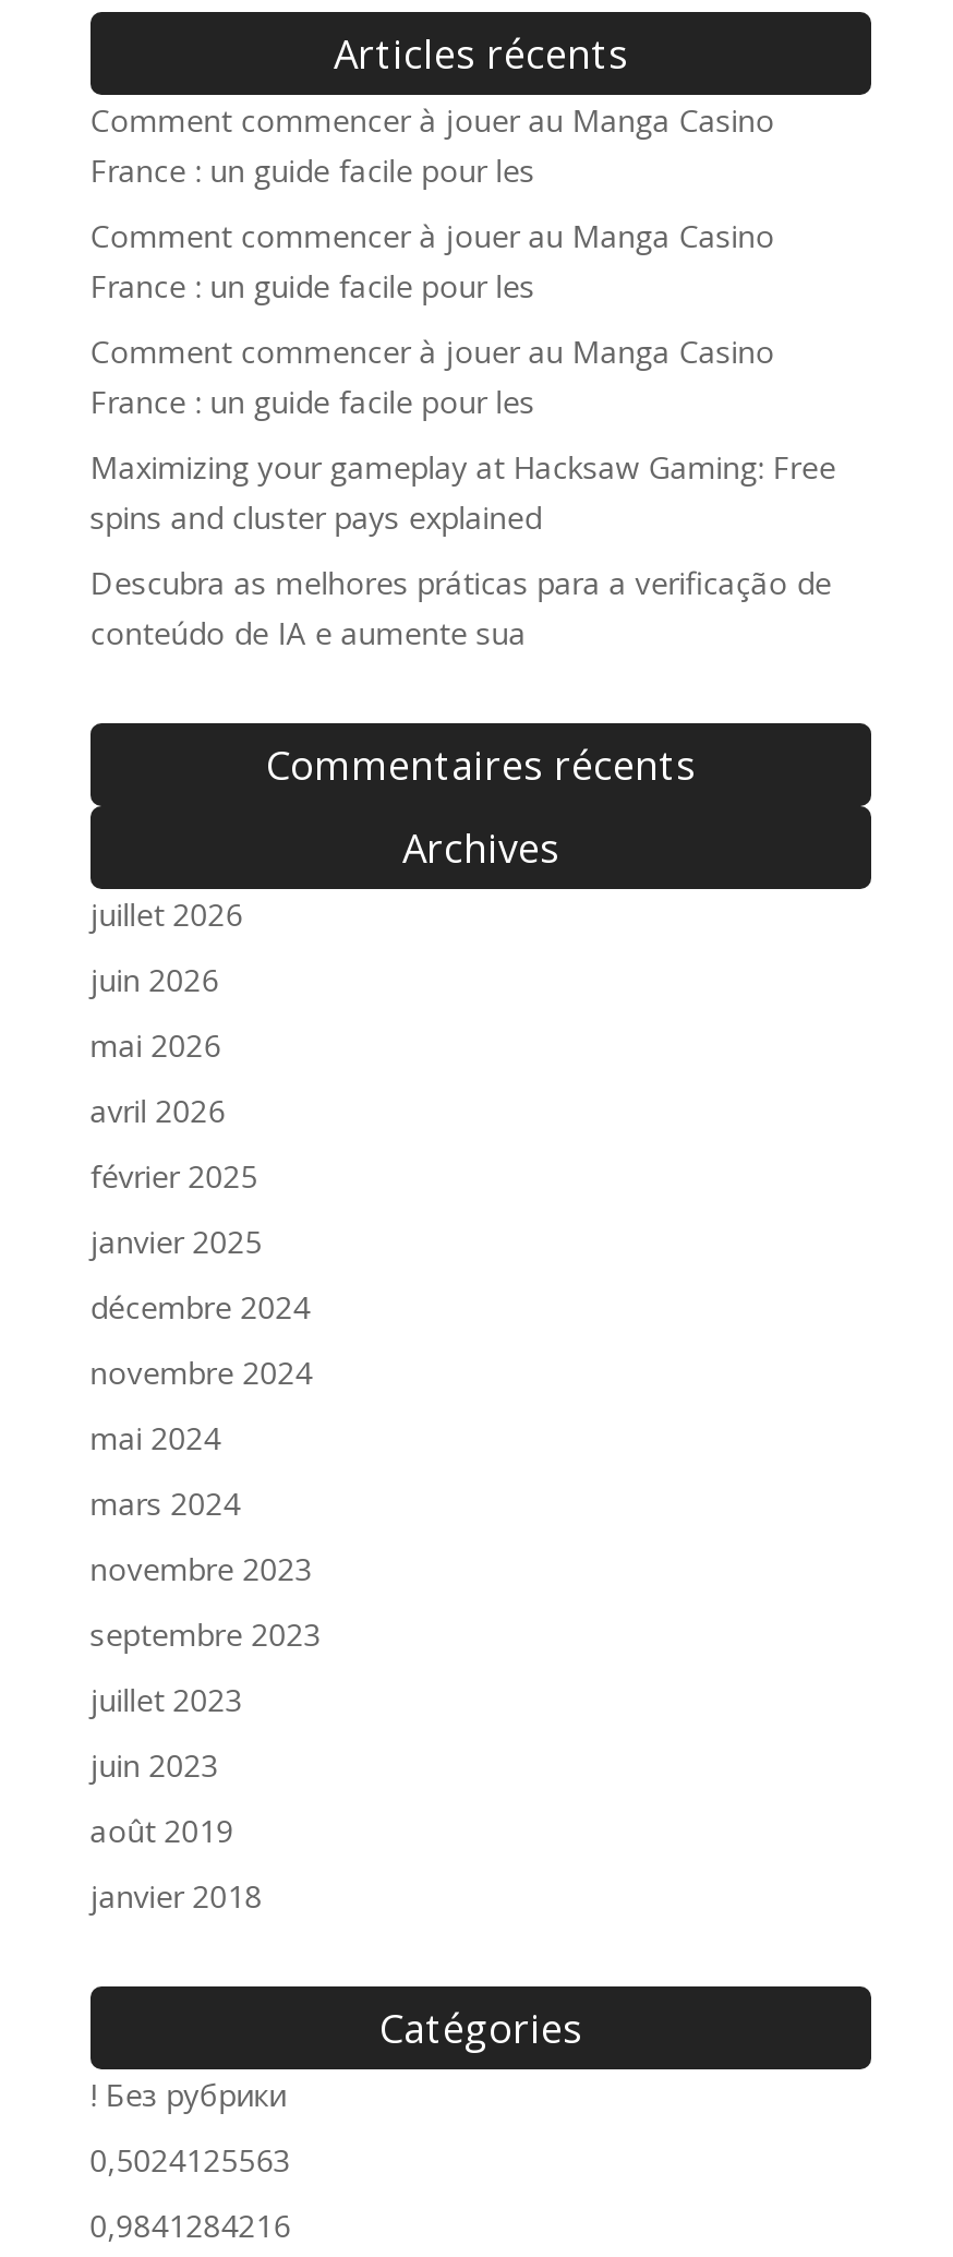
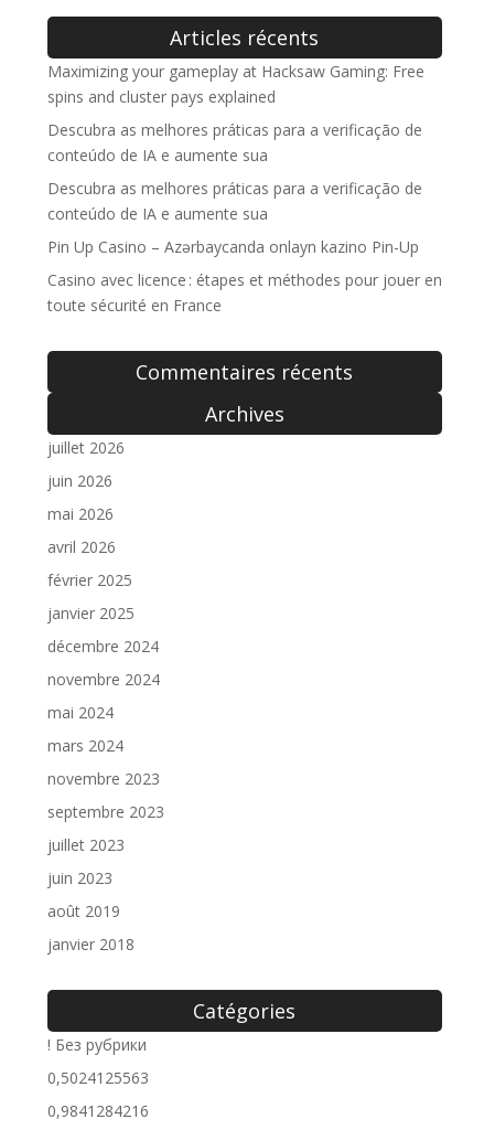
- Comment commencer à jouer au Manga Casino
- France : un guide facile pour les
- Comment commencer à jouer au Manga Casino
- France : un guide facile pour les
- Comment commencer à jouer au Manga Casino
- France : un guide facile pour les

moved up: Maximizing your gameplay at Hacksaw Gaming: Free | spins and cluster pays explained | Descubra as melhores práticas para a verificação de | conteúdo de IA e aumente sua

+ Descubra as melhores práticas para a verificação de
+ conteúdo de IA e aumente sua
+ Pin Up Casino – Azərbaycanda onlayn kazino Pin-Up
+ Casino avec licence : étapes et méthodes pour jouer en
+ toute sécurité en France
